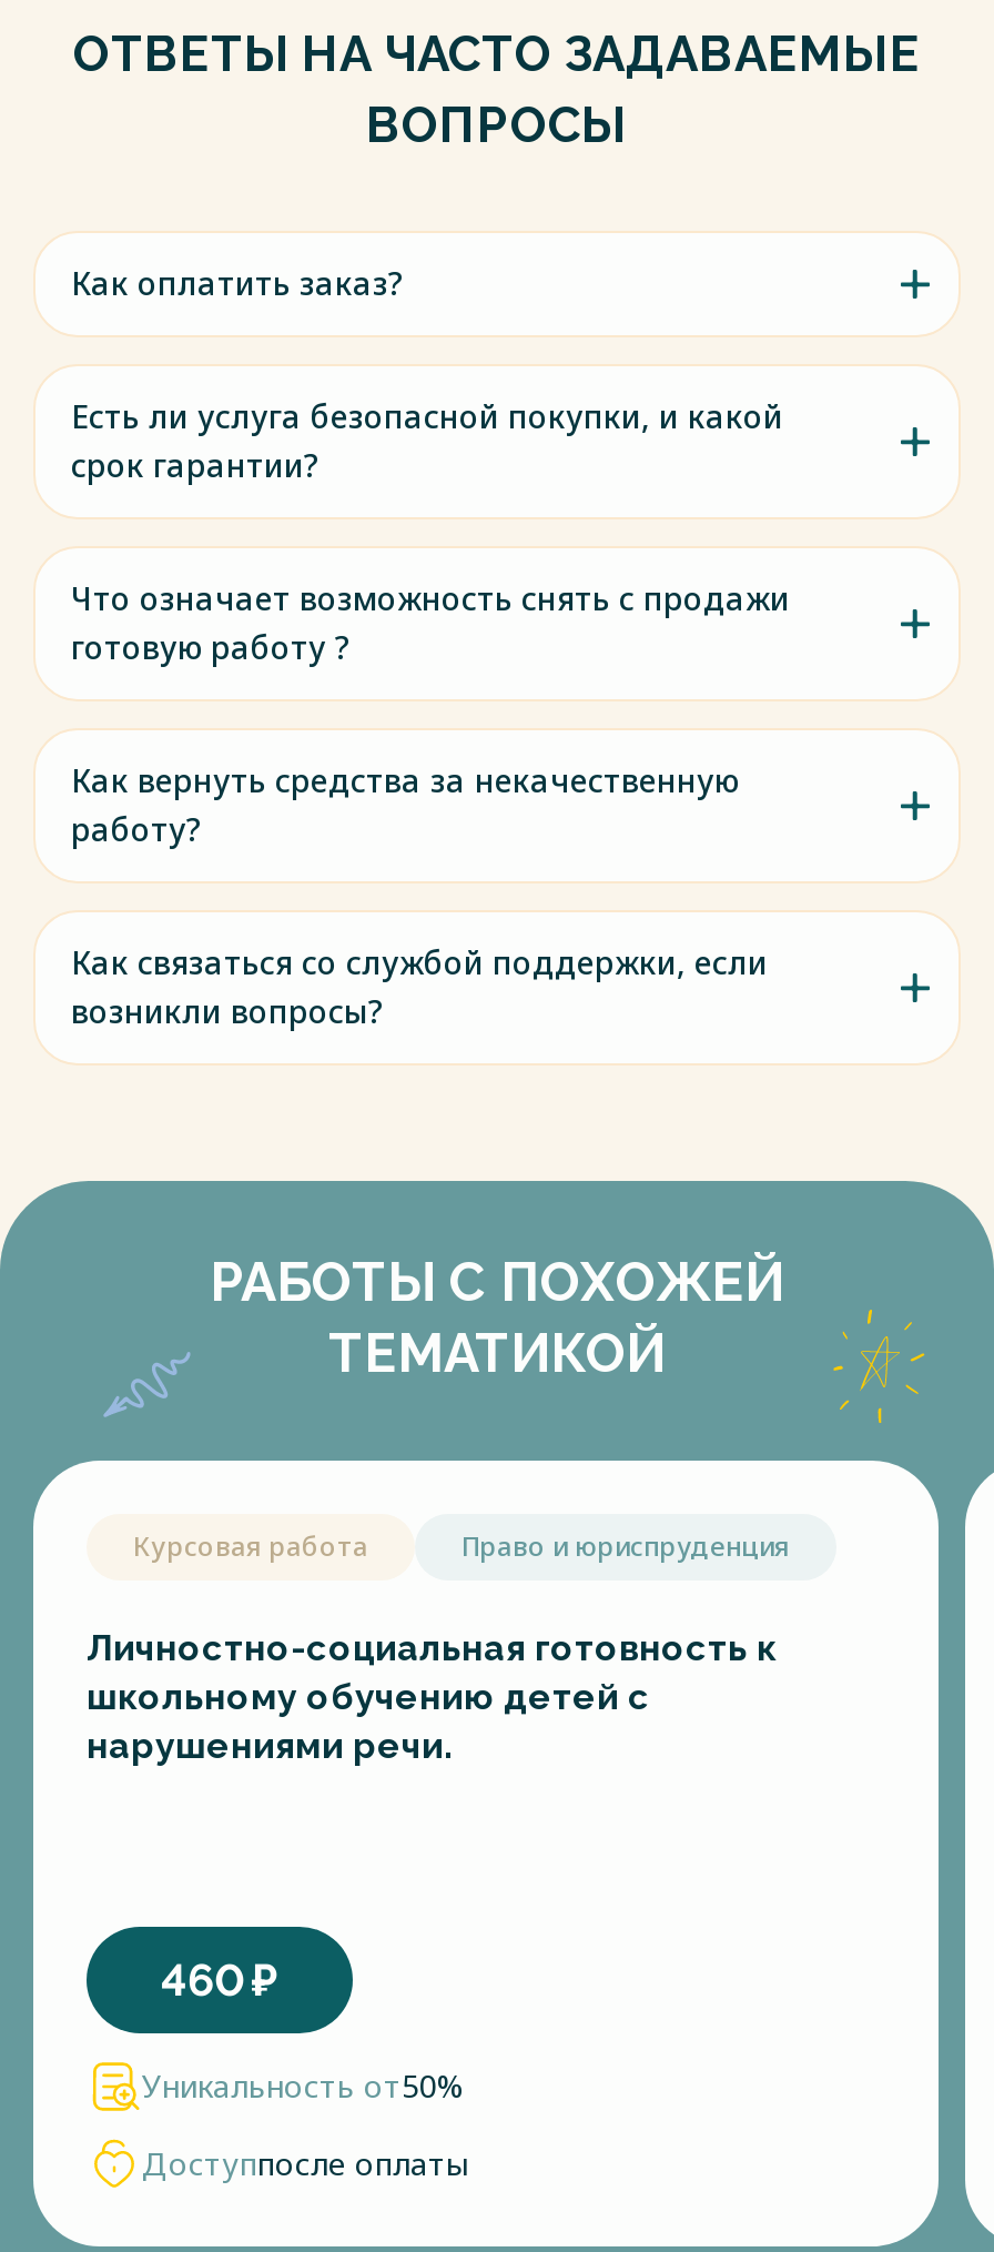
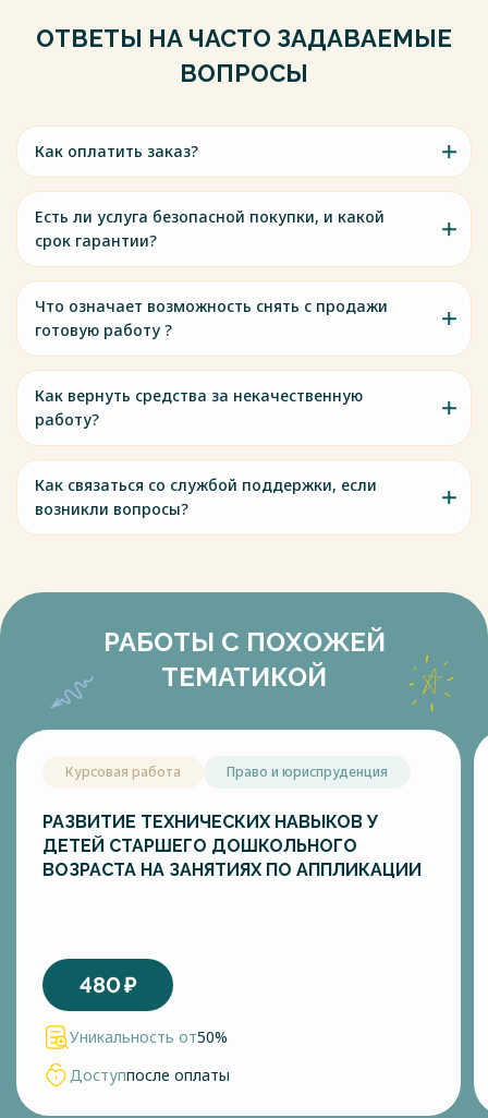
- Личностно-социальная готовность к
- школьному обучению детей с
- нарушениями речи.
+ РАЗВИТИЕ ТЕХНИЧЕСКИХ НАВЫКОВ У
+ ДЕТЕЙ СТАРШЕГО ДОШКОЛЬНОГО
+ ВОЗРАСТА НА ЗАНЯТИЯХ ПО АППЛИКАЦИИ

- 460 ₽
+ 480 ₽
